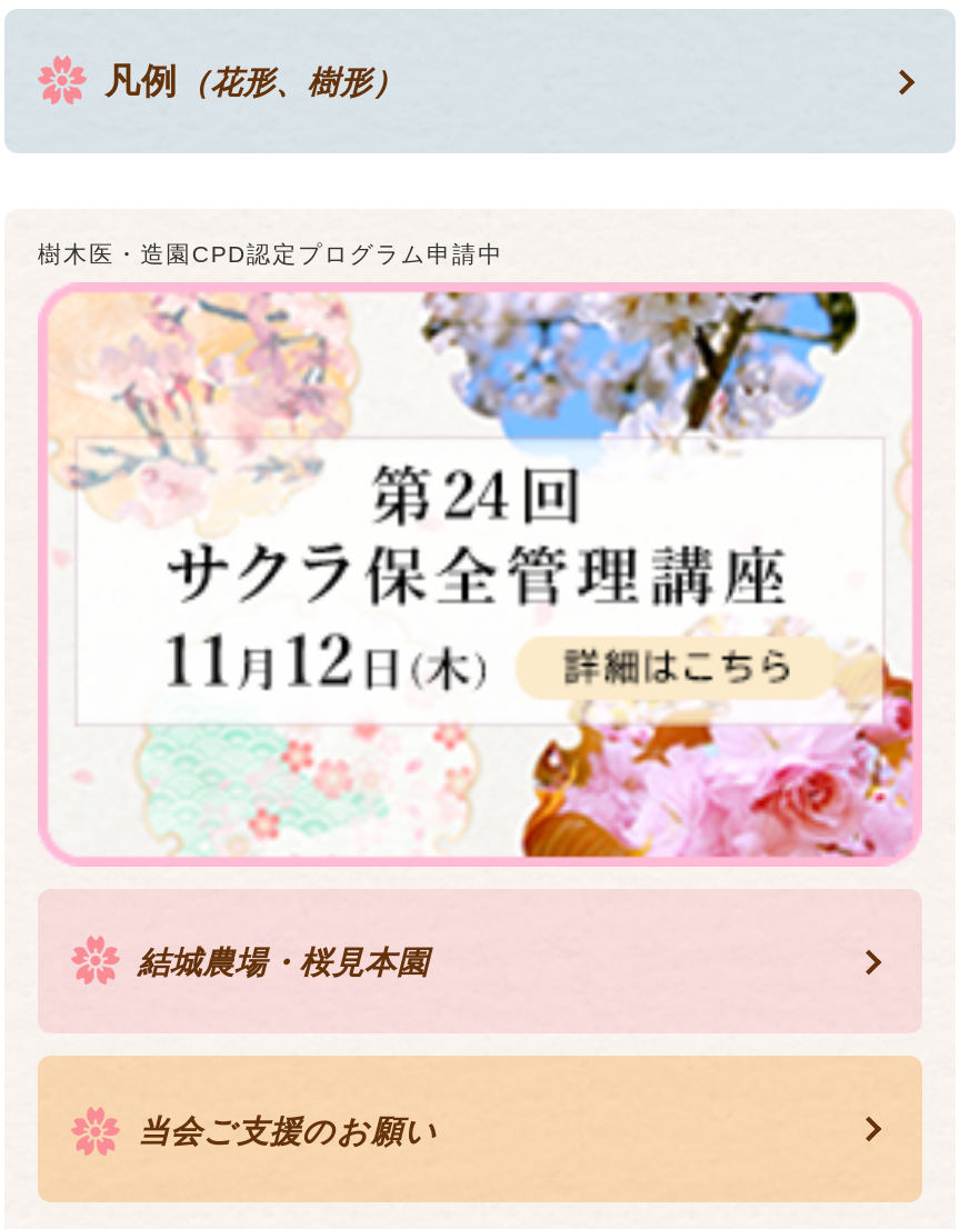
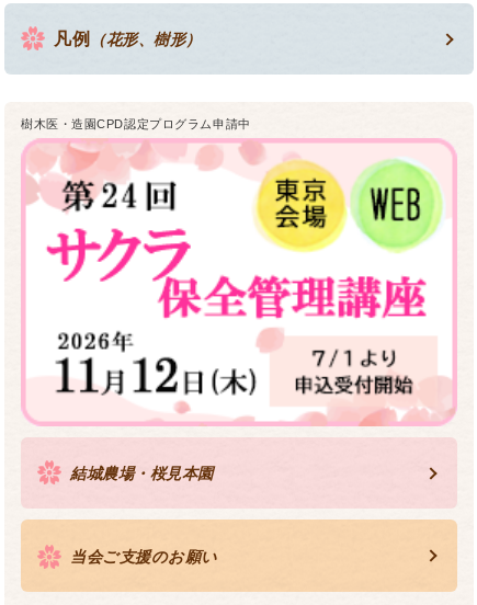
- [image]
+ [image]
